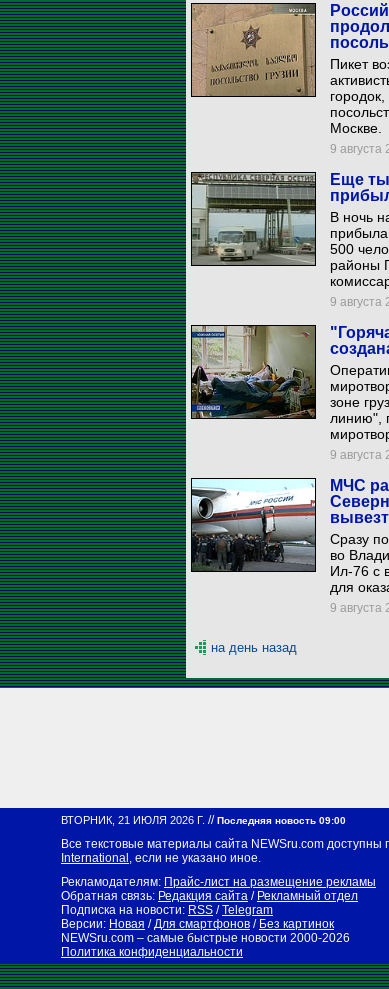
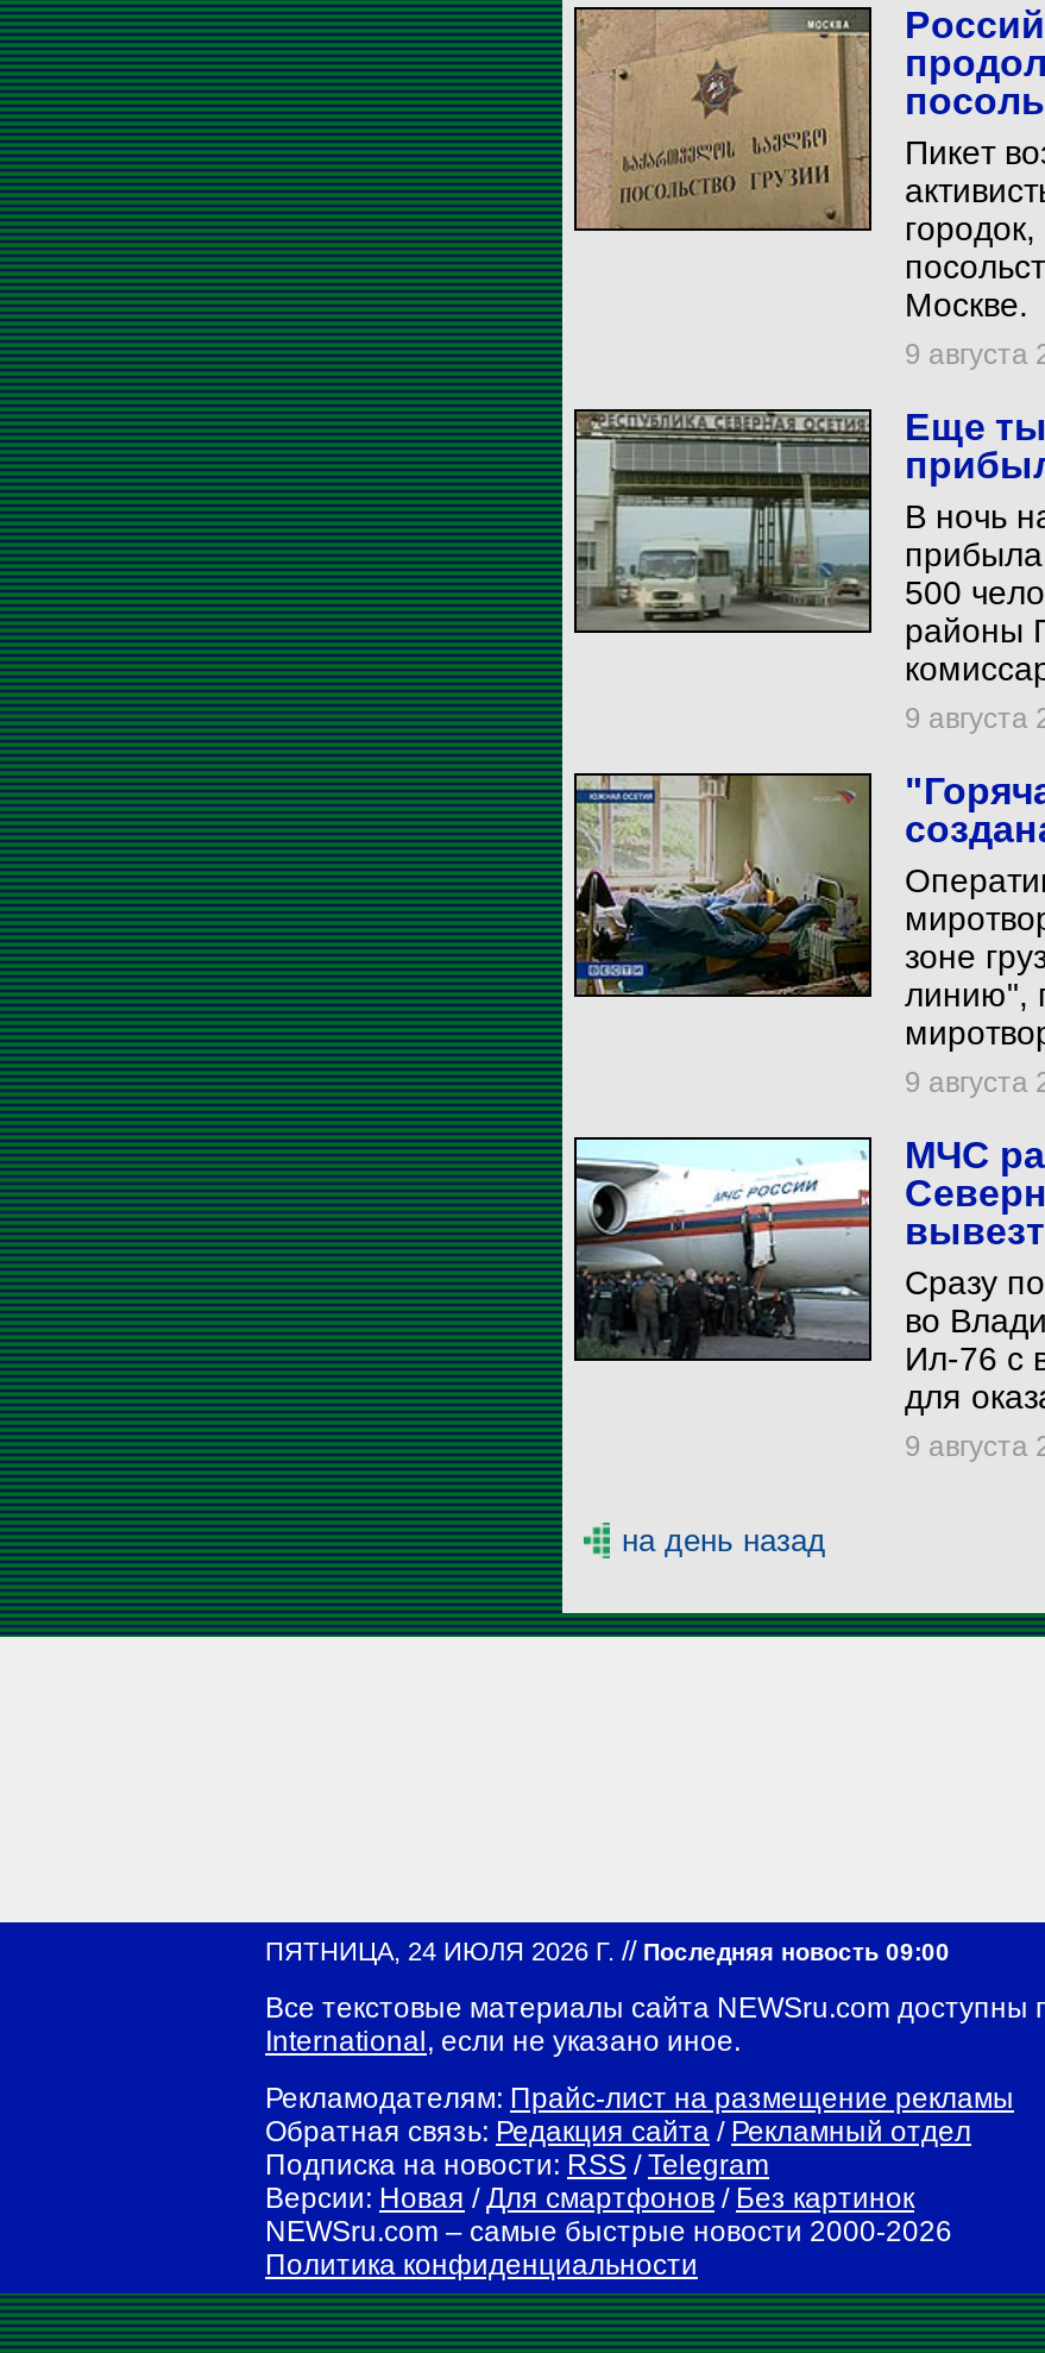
- ВТОРНИК, 21 ИЮЛЯ 2026 Г. // Последняя новость 09:00
+ ПЯТНИЦА, 24 ИЮЛЯ 2026 Г. // Последняя новость 09:00
